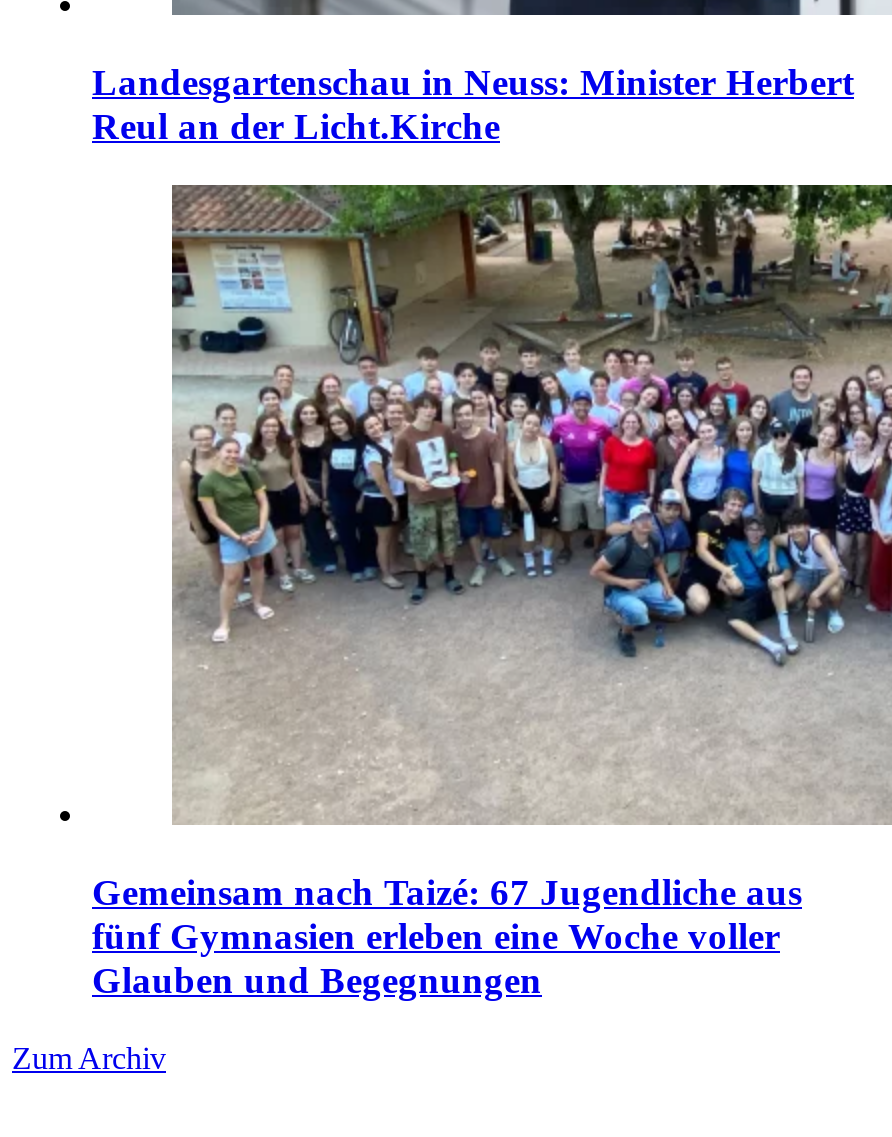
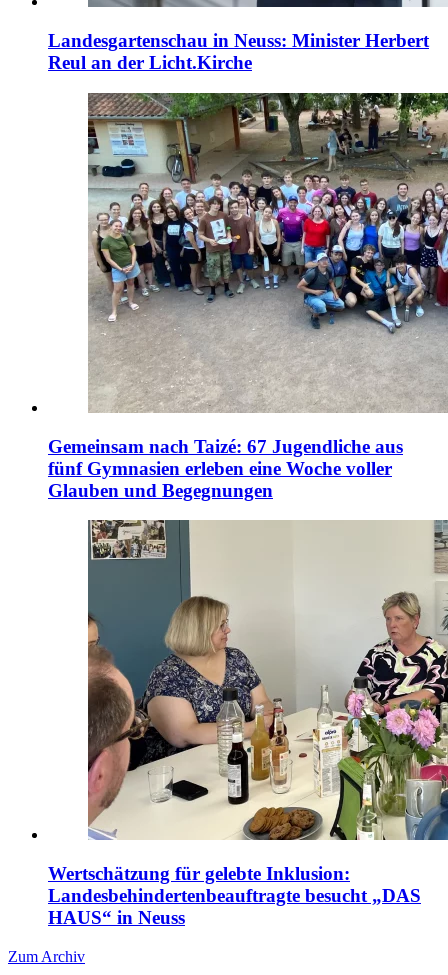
+ [image]
+ Wertschätzung für gelebte Inklusion:
+ Landesbehindertenbeauftragte besucht „DAS
+ HAUS“ in Neuss
